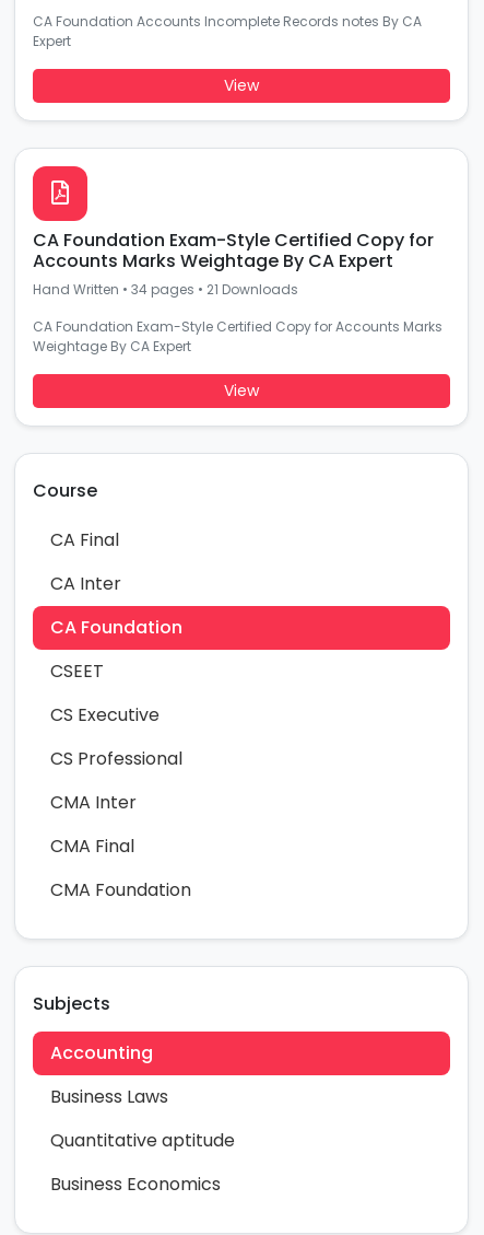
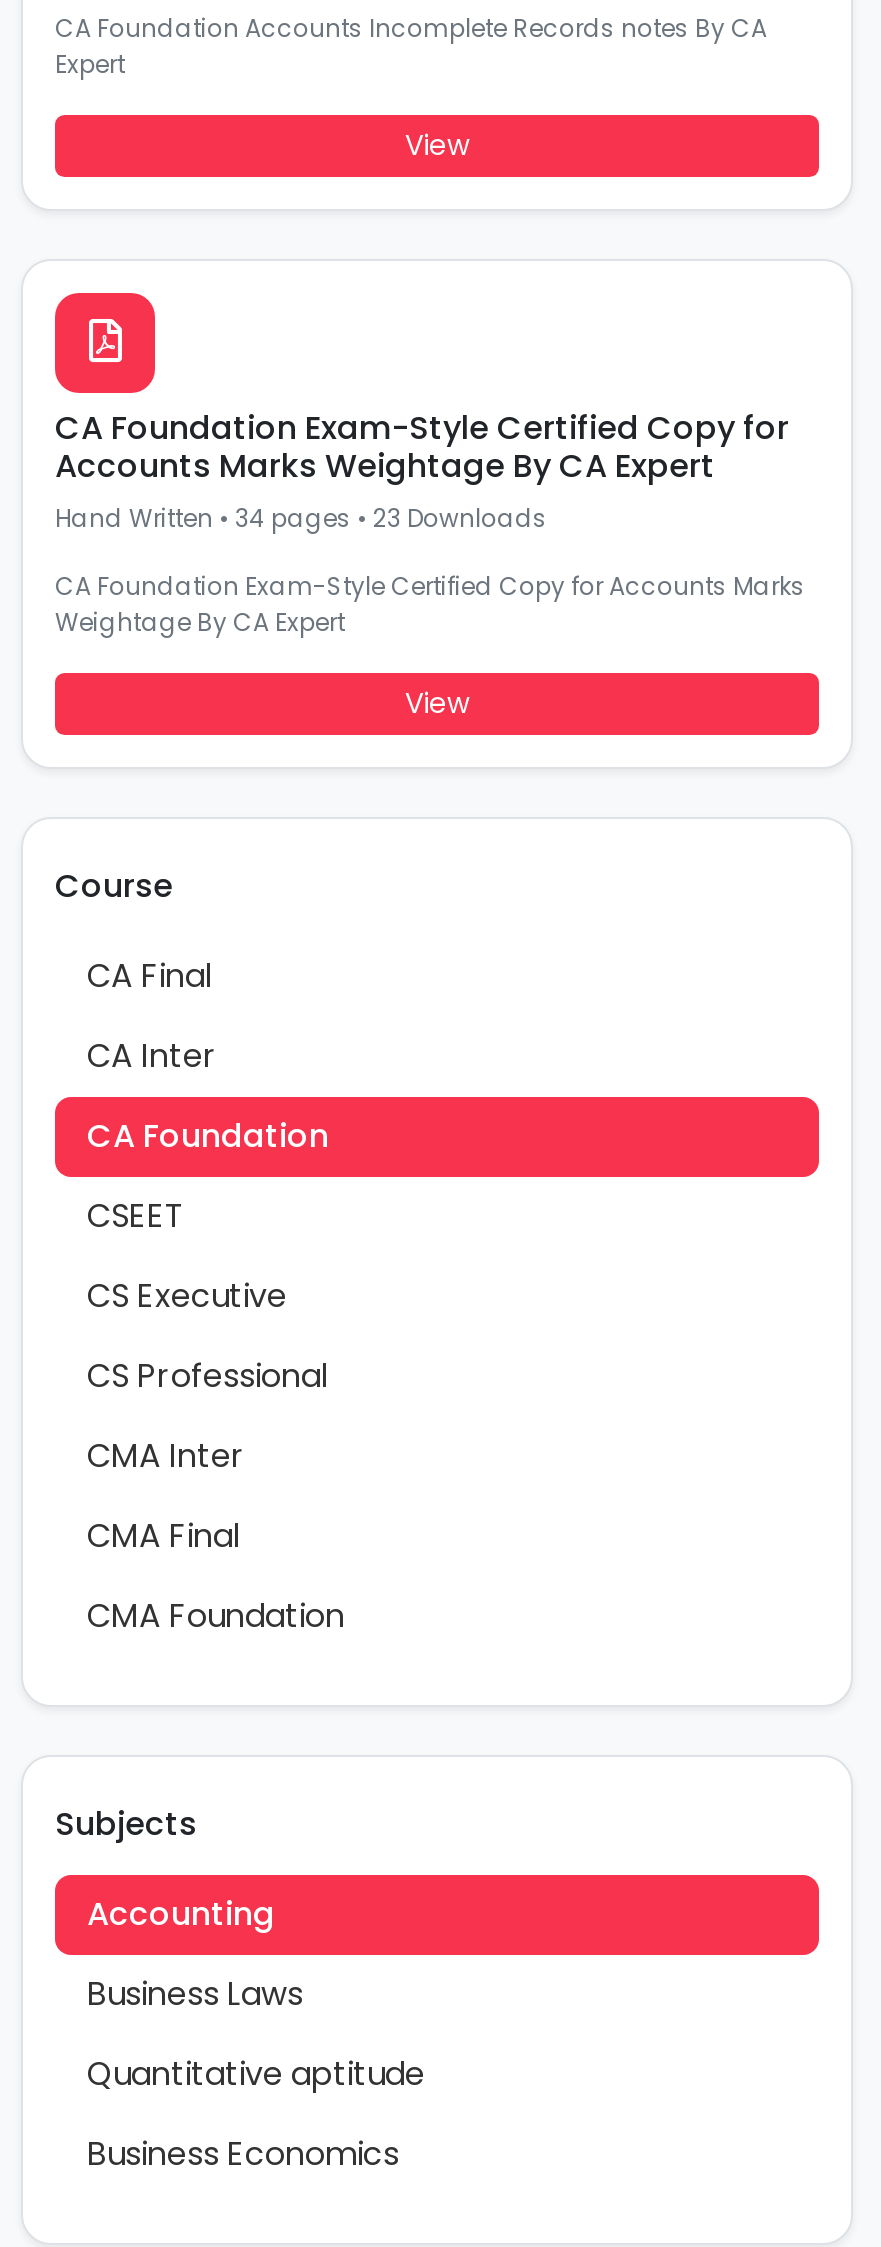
- Hand Written • 34 pages • 21 Downloads
+ Hand Written • 34 pages • 23 Downloads
